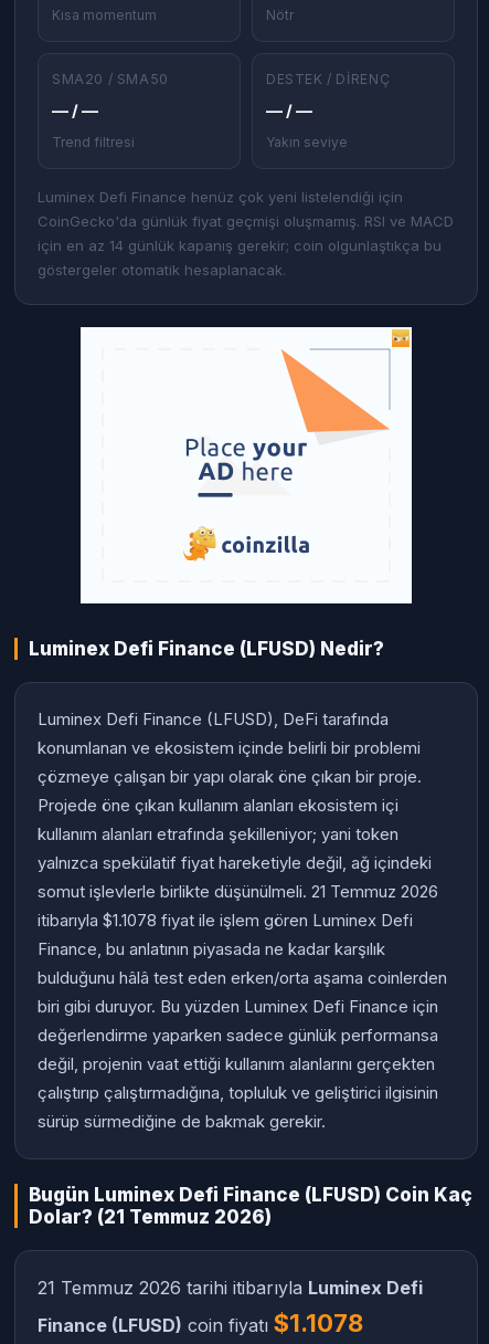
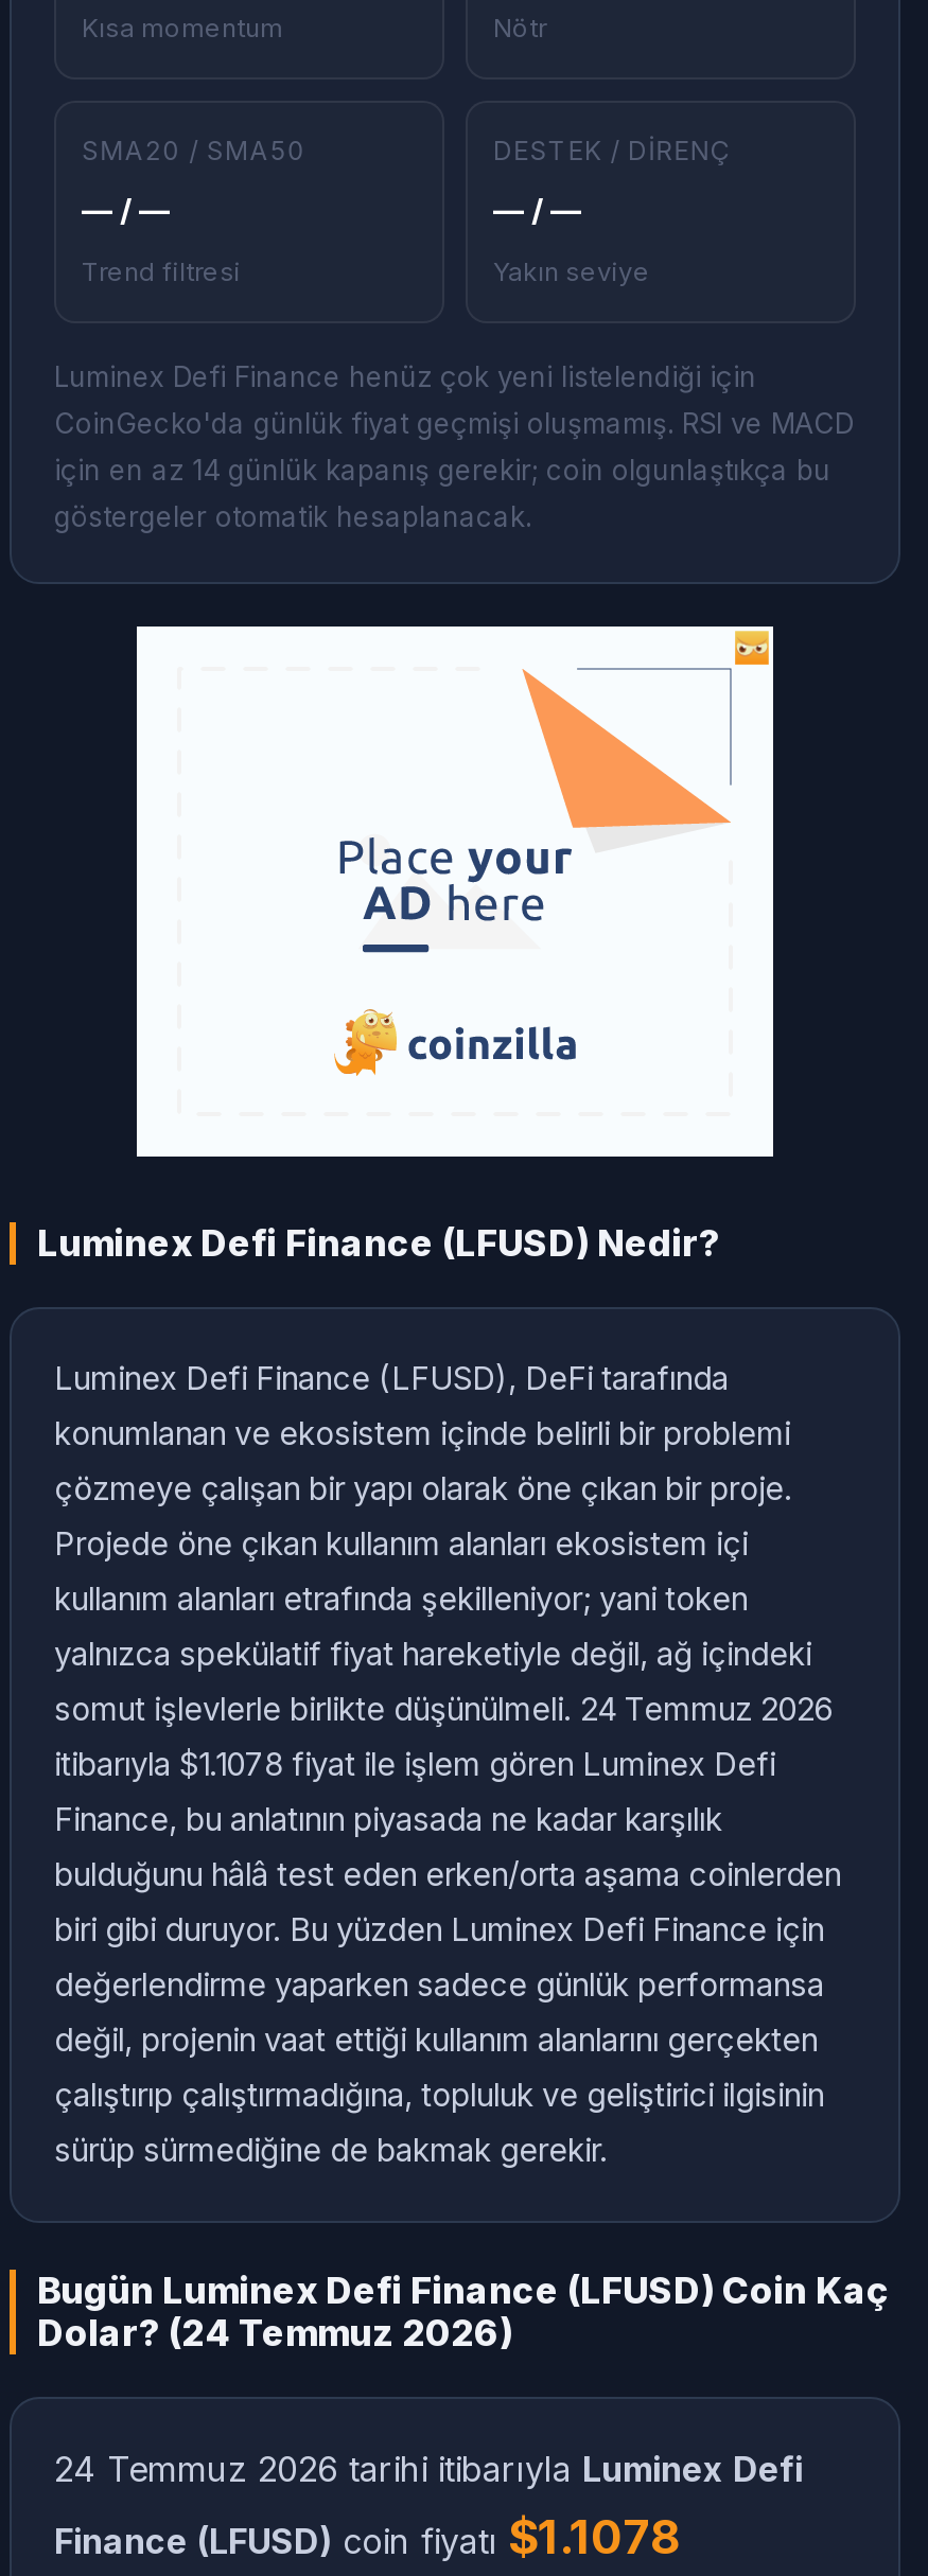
- somut işlevlerle birlikte düşünülmeli. 21 Temmuz 2026
+ somut işlevlerle birlikte düşünülmeli. 24 Temmuz 2026

- Dolar? (21 Temmuz 2026)
+ Dolar? (24 Temmuz 2026)

- 21 Temmuz 2026 tarihi itibarıyla Luminex Defi
+ 24 Temmuz 2026 tarihi itibarıyla Luminex Defi
